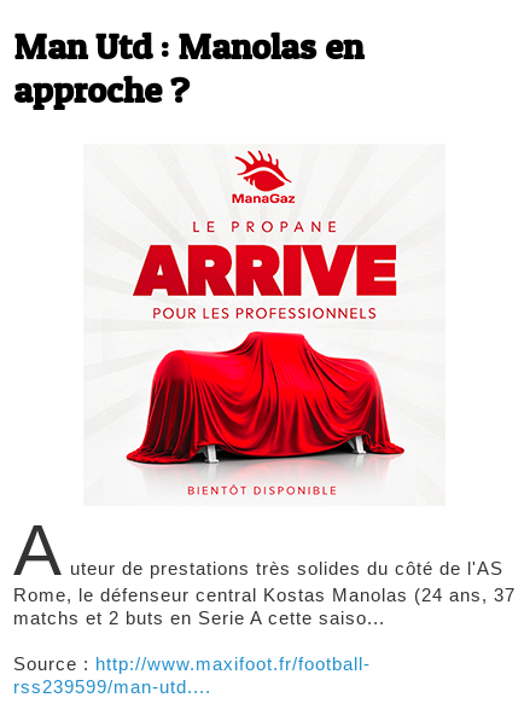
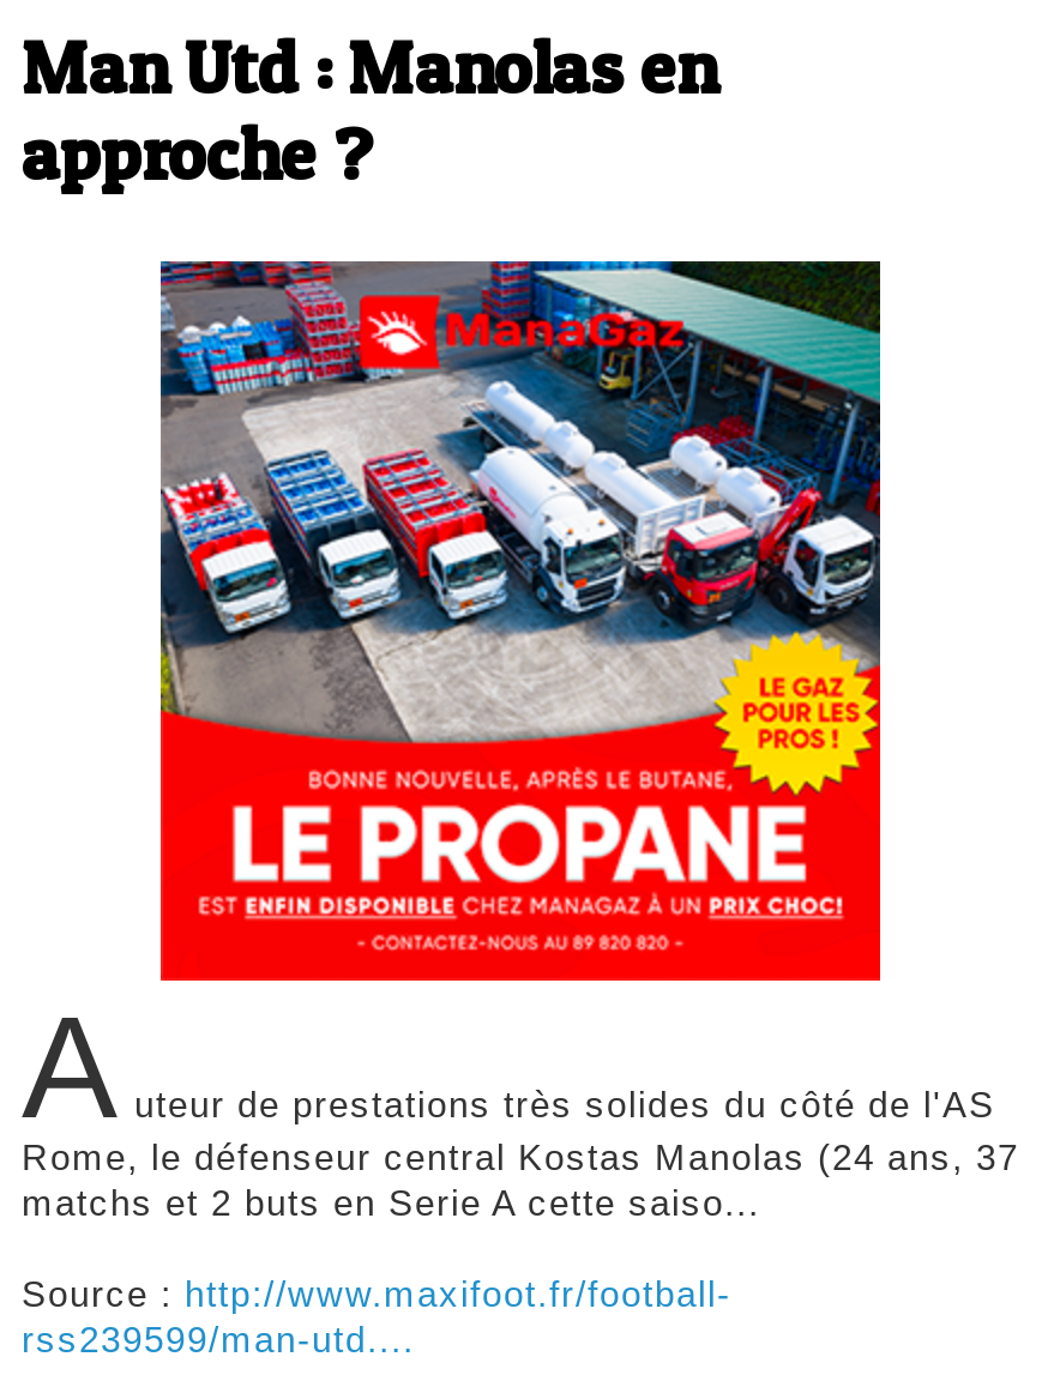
- [image]
+ [image]
